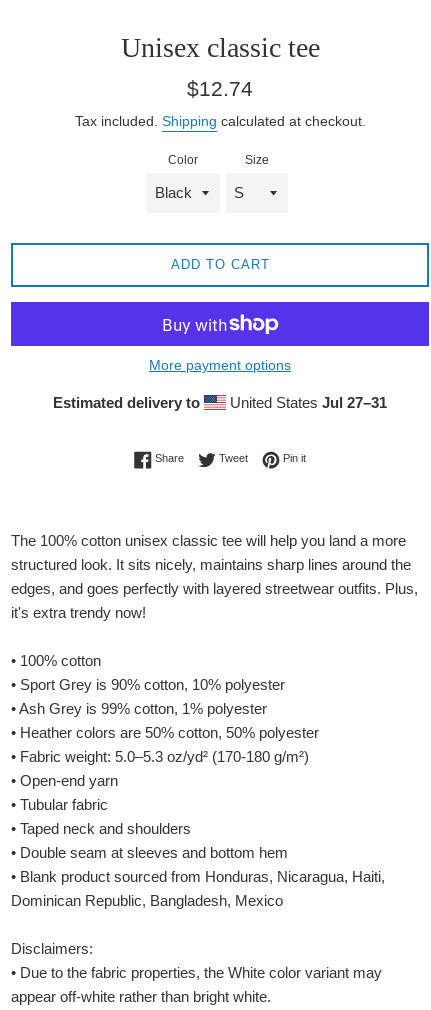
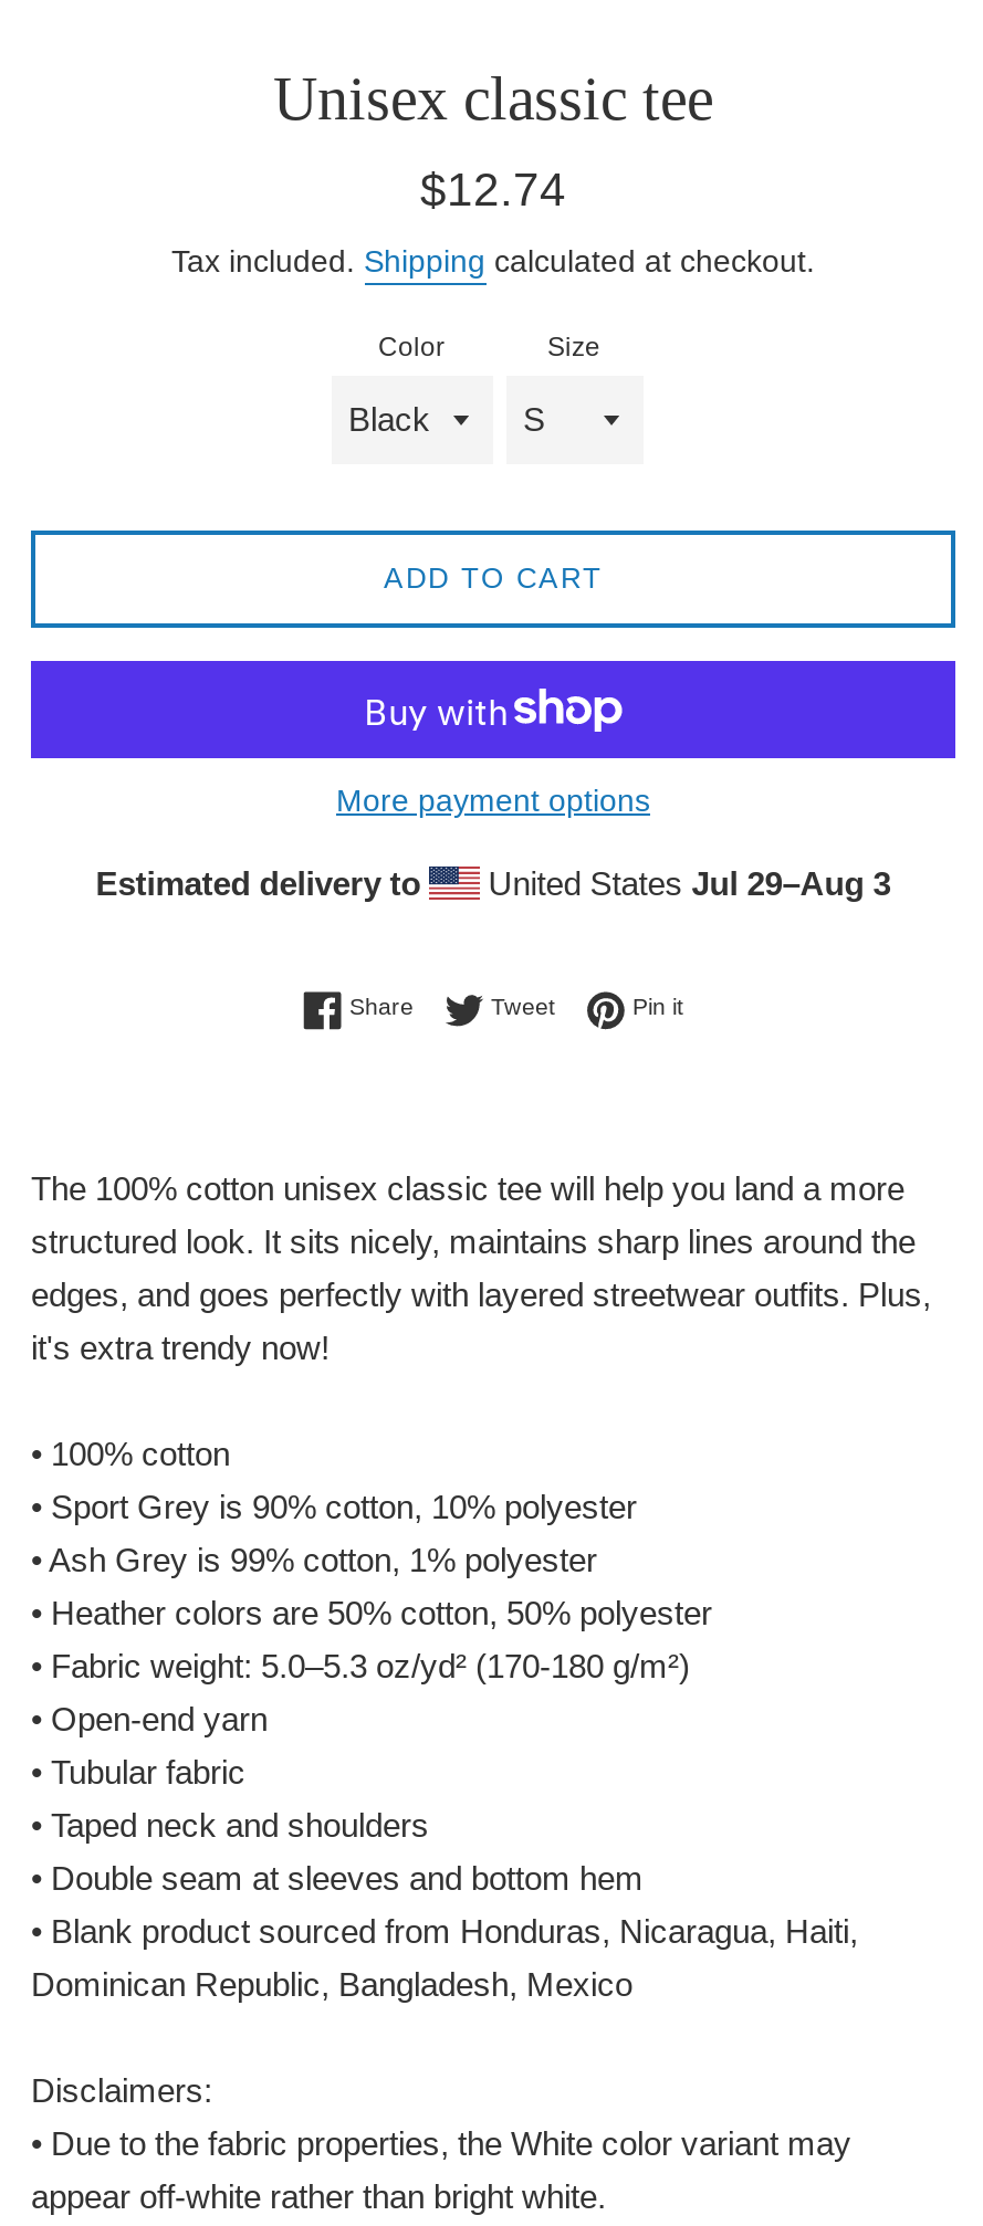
- United States Jul 27–31
+ United States Jul 29–Aug 3
